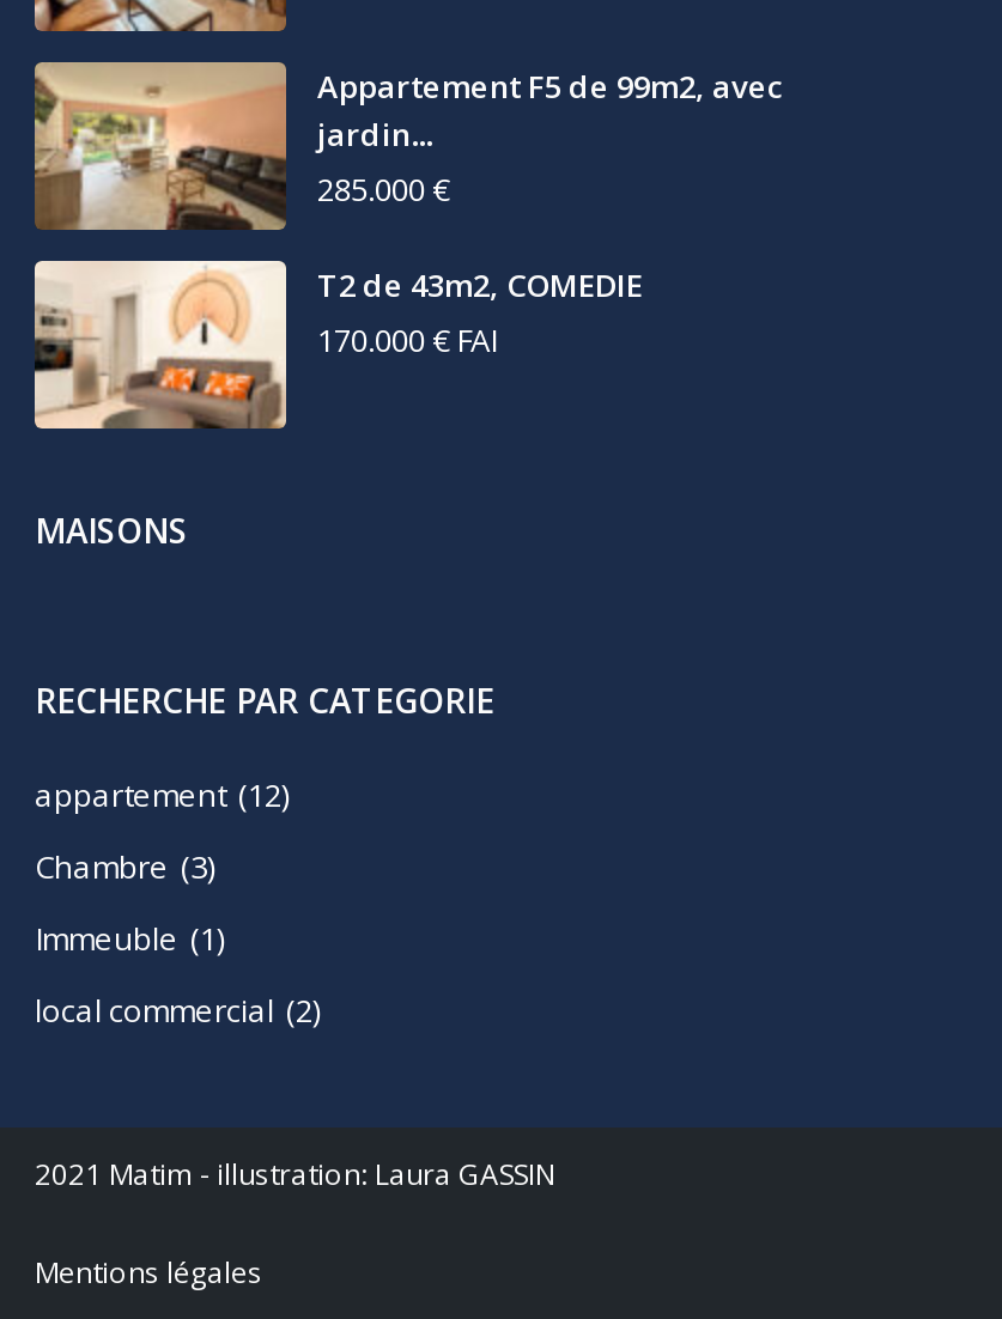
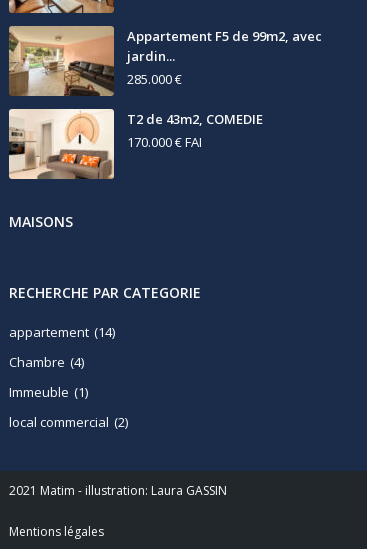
- appartement (12)
+ appartement (14)

- Chambre (3)
+ Chambre (4)
